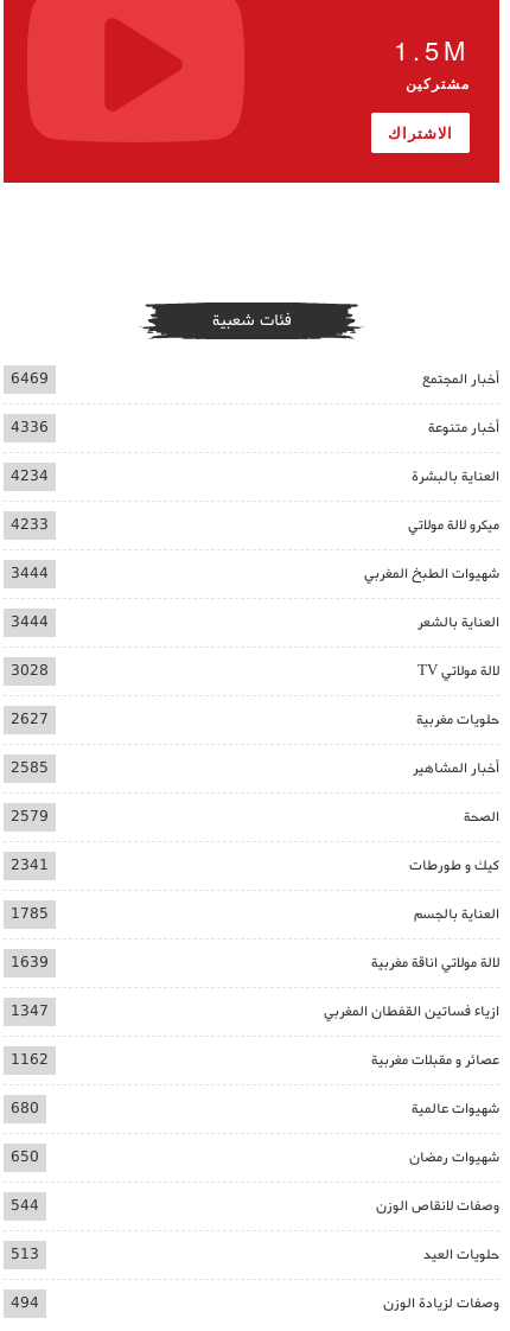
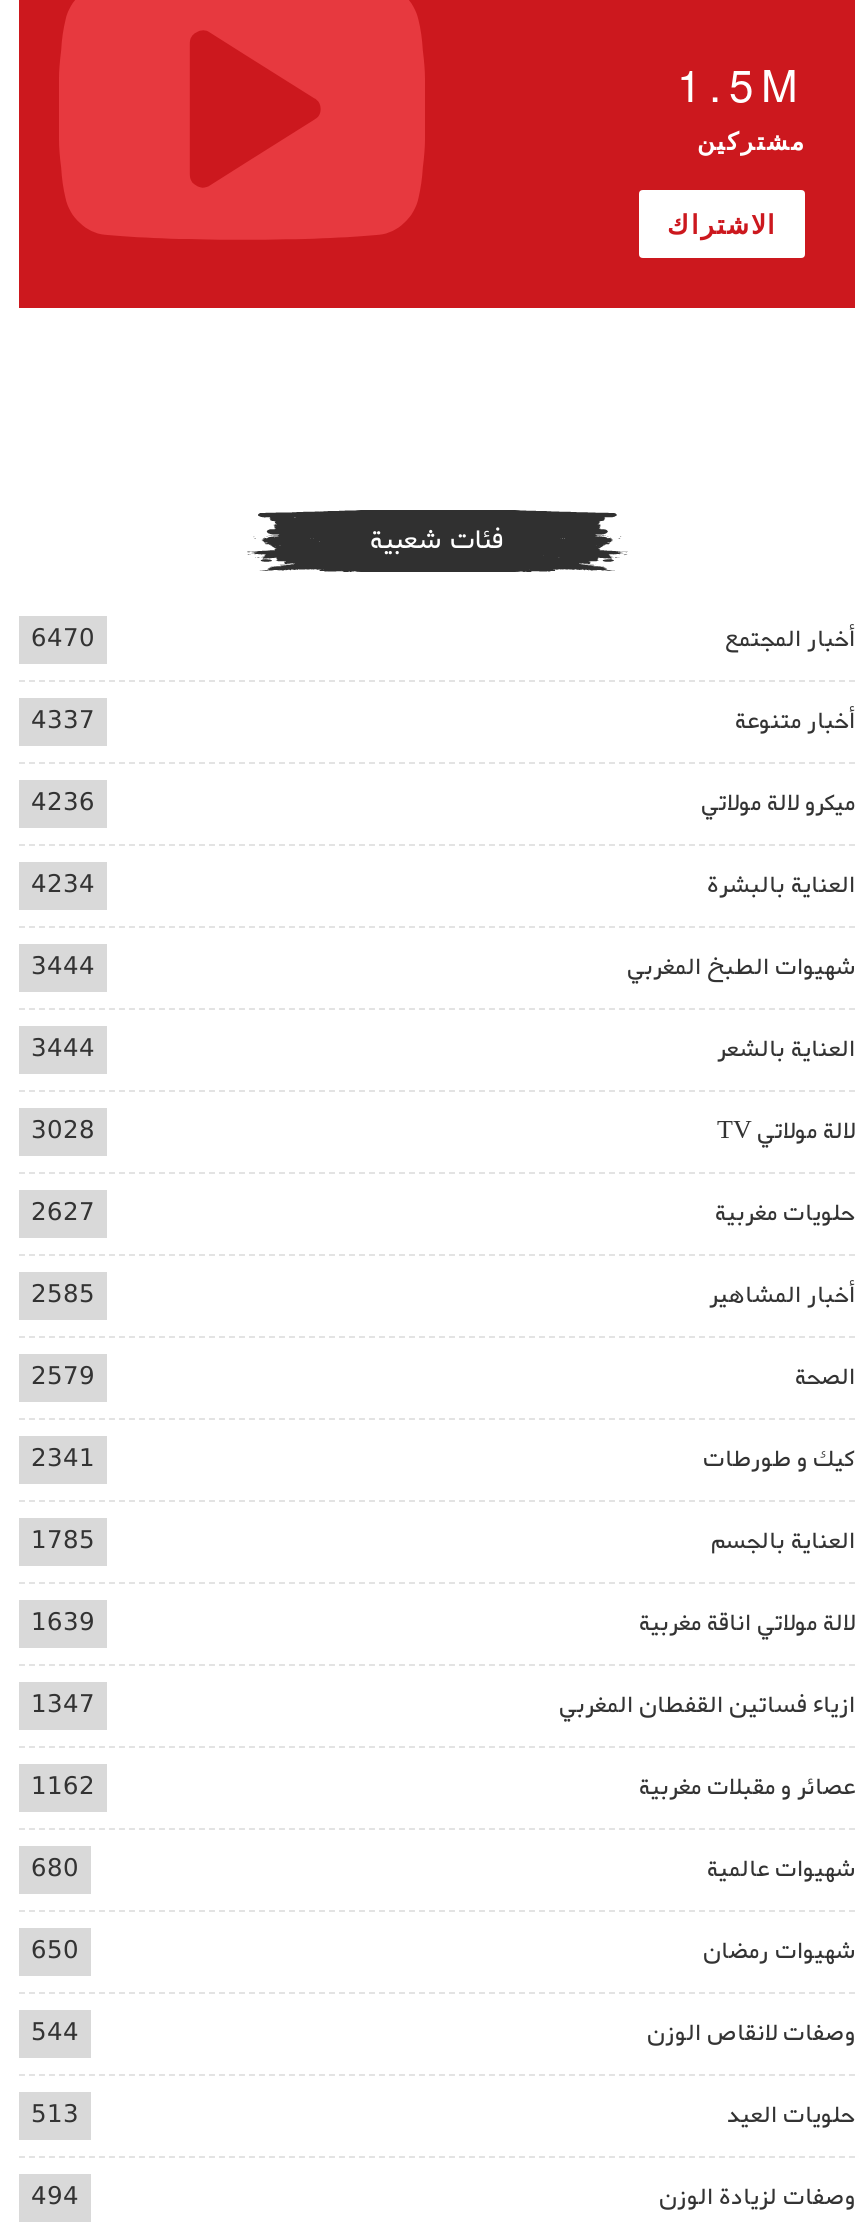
- 6469
+ 6470

- 4336
+ 4337
+ 4236

moved down: العناية بالبشرة | 4234

- 4233

moved up: ميكرو لالة مولاتي
